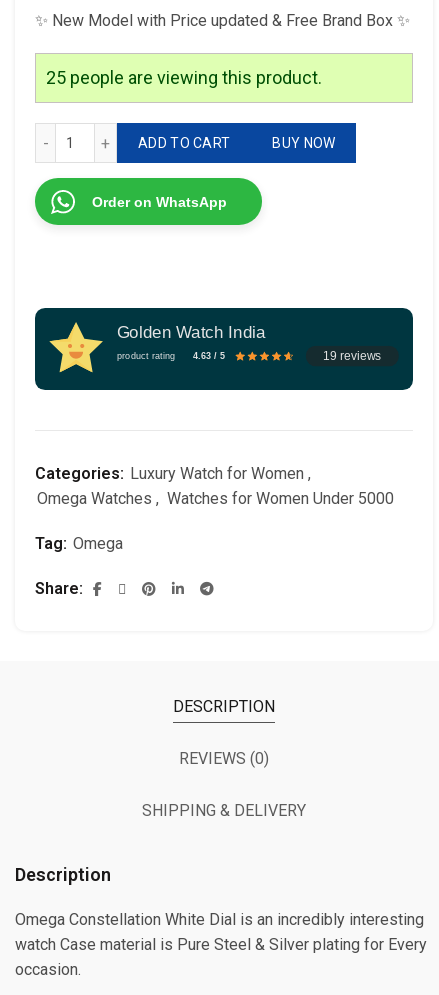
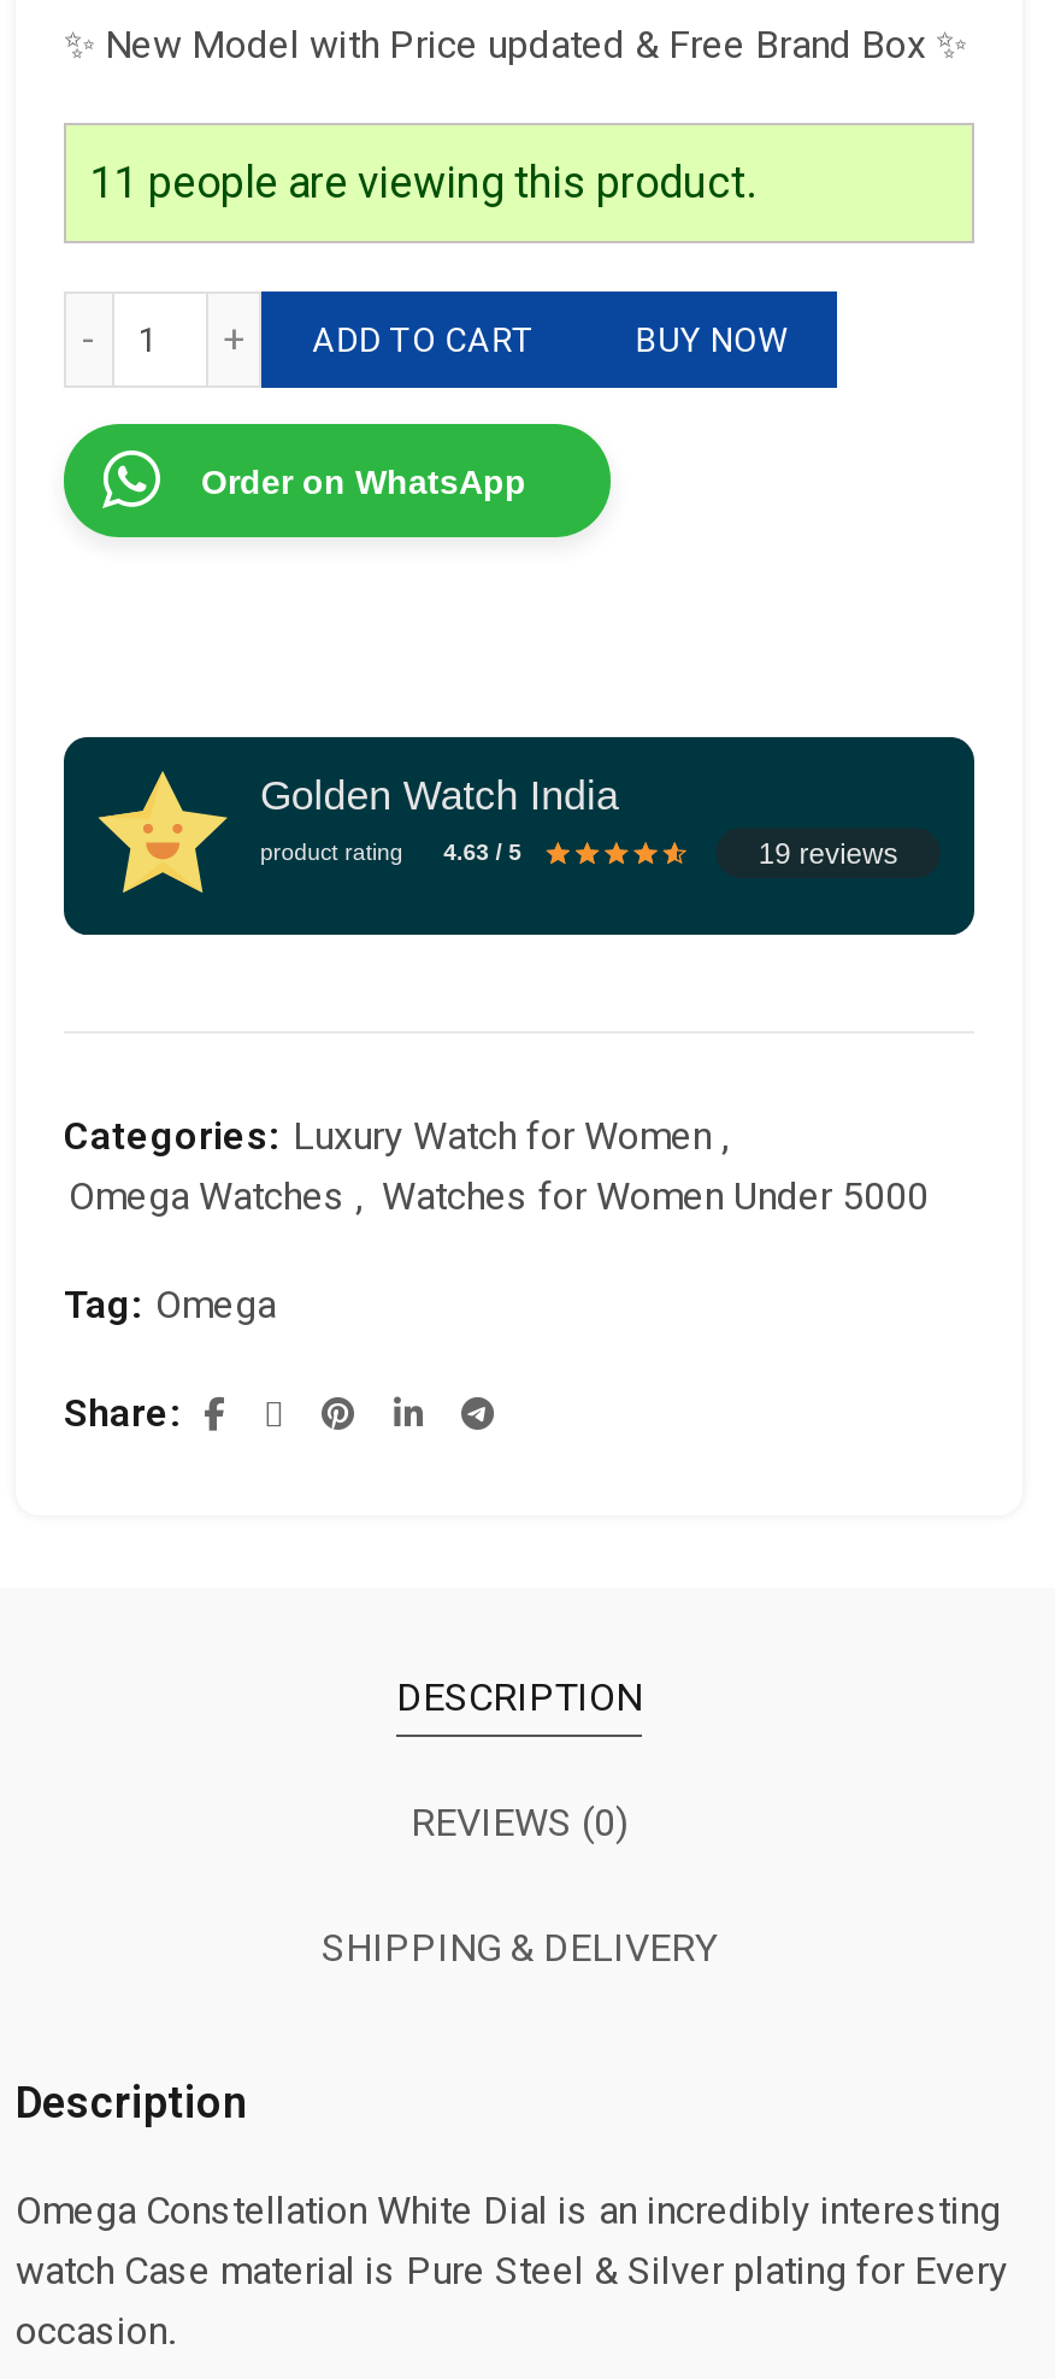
- 25 people are viewing this product.
+ 11 people are viewing this product.
